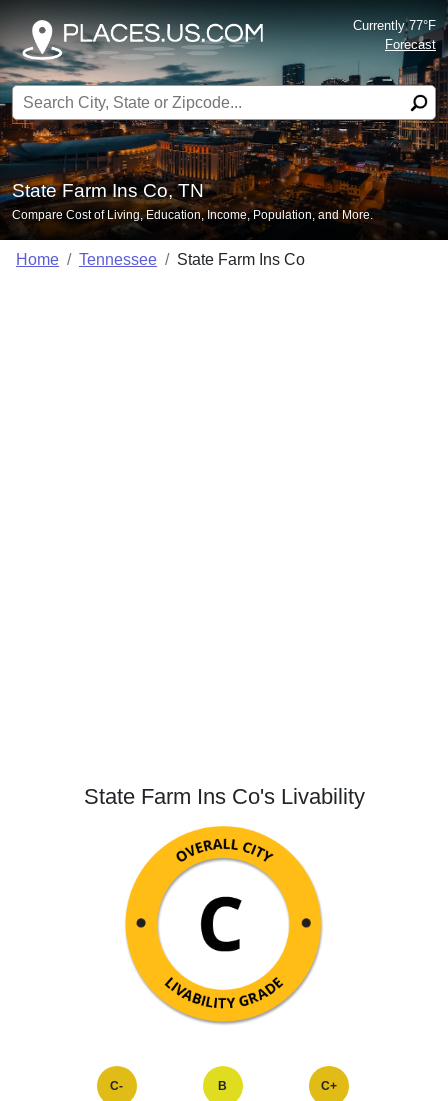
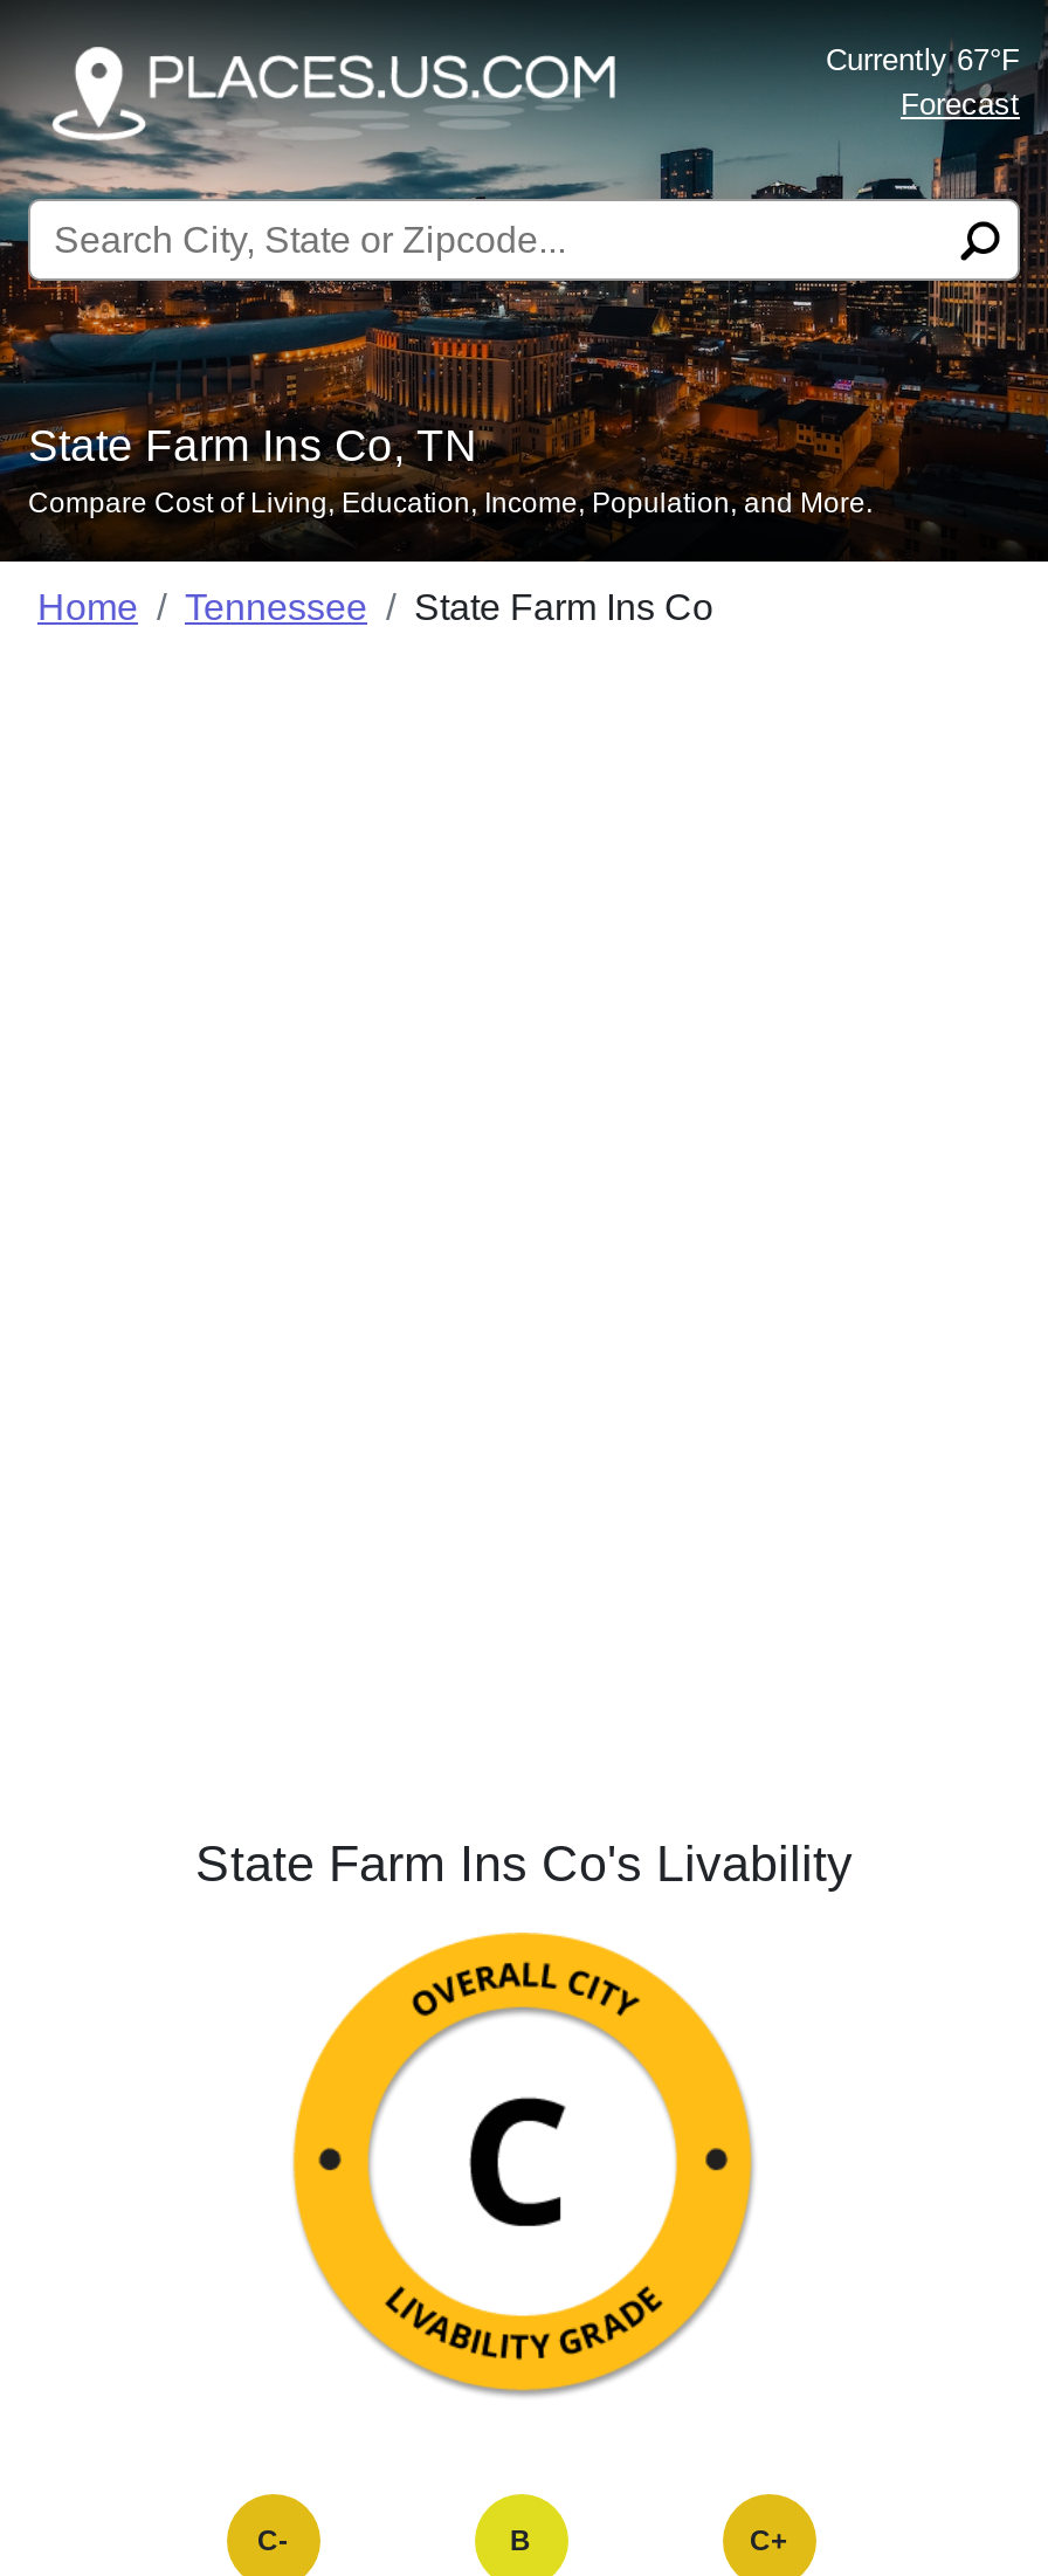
- Currently 77°F
+ Currently 67°F
